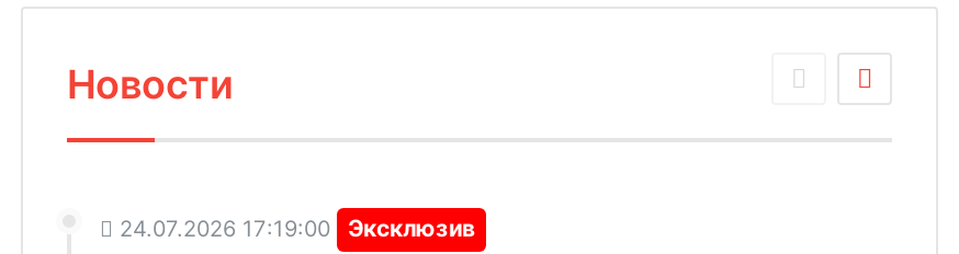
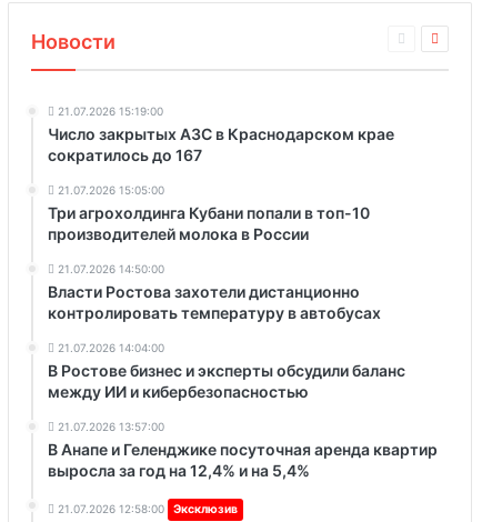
- 24.07.2026 17:19:00
+ 21.07.2026 15:19:00
+ Число закрытых АЗС в Краснодарском крае
+ сократилось до 167
+ 21.07.2026 15:05:00
+ Три агрохолдинга Кубани попали в топ-10
+ производителей молока в России
+ 21.07.2026 14:50:00
+ Власти Ростова захотели дистанционно
+ контролировать температуру в автобусах
+ 21.07.2026 14:04:00
+ В Ростове бизнес и эксперты обсудили баланс
+ между ИИ и кибербезопасностью
+ 21.07.2026 13:57:00
+ В Анапе и Геленджике посуточная аренда квартир
+ выросла за год на 12,4% и на 5,4%
+ 21.07.2026 12:58:00
